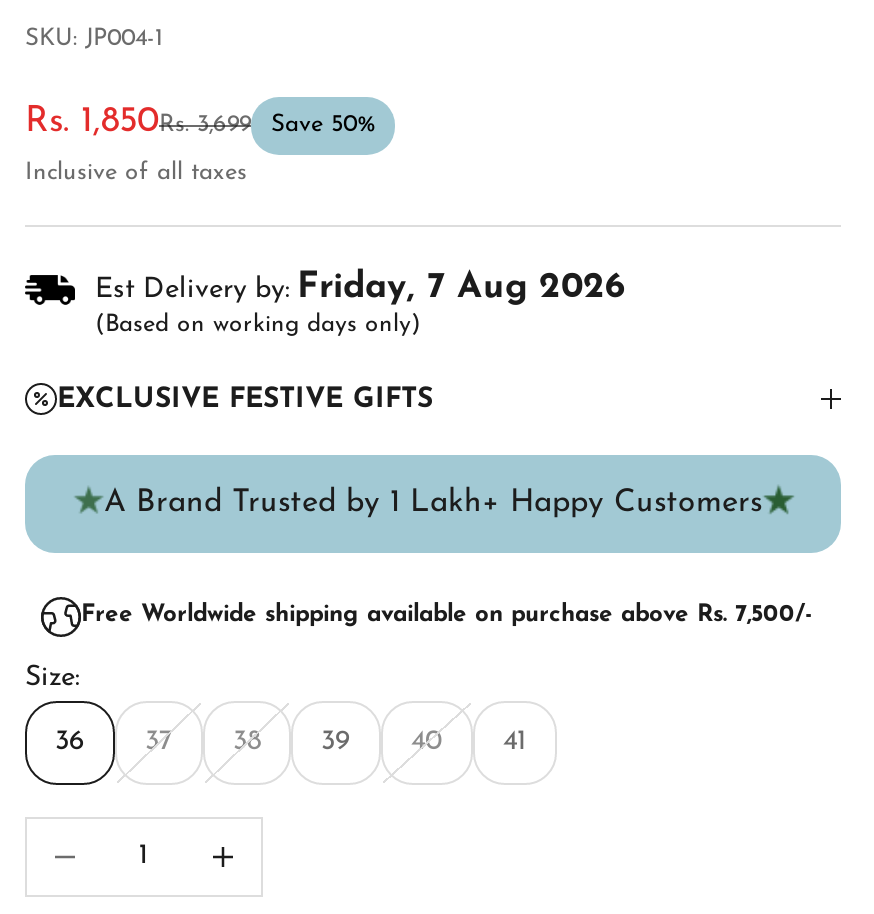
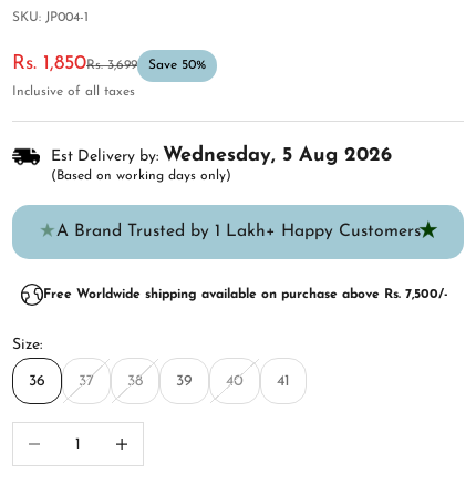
- Est Delivery by: Friday, 7 Aug 2026
+ Est Delivery by: Wednesday, 5 Aug 2026

- EXCLUSIVE FESTIVE GIFTS
